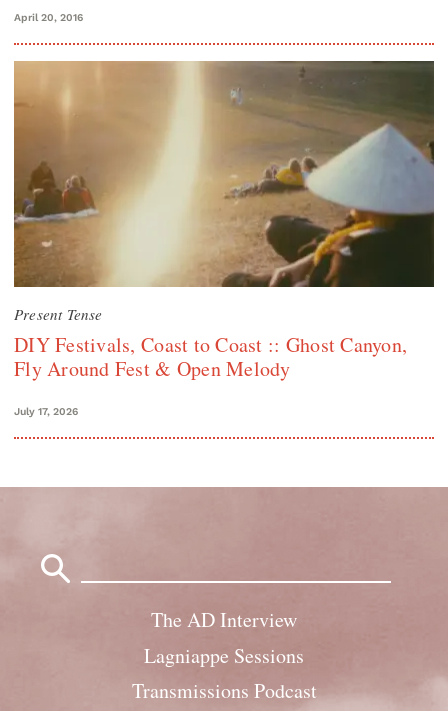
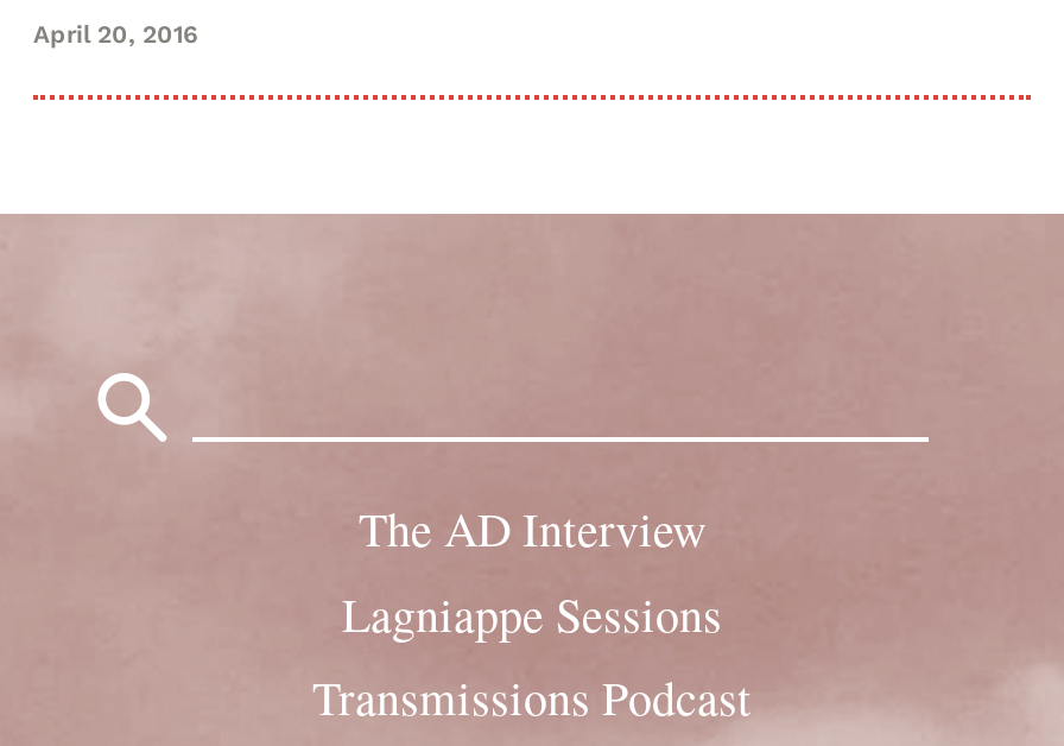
- [image]
- Present Tense
- DIY Festivals, Coast to Coast :: Ghost Canyon,
- Fly Around Fest & Open Melody
- July 17, 2026
